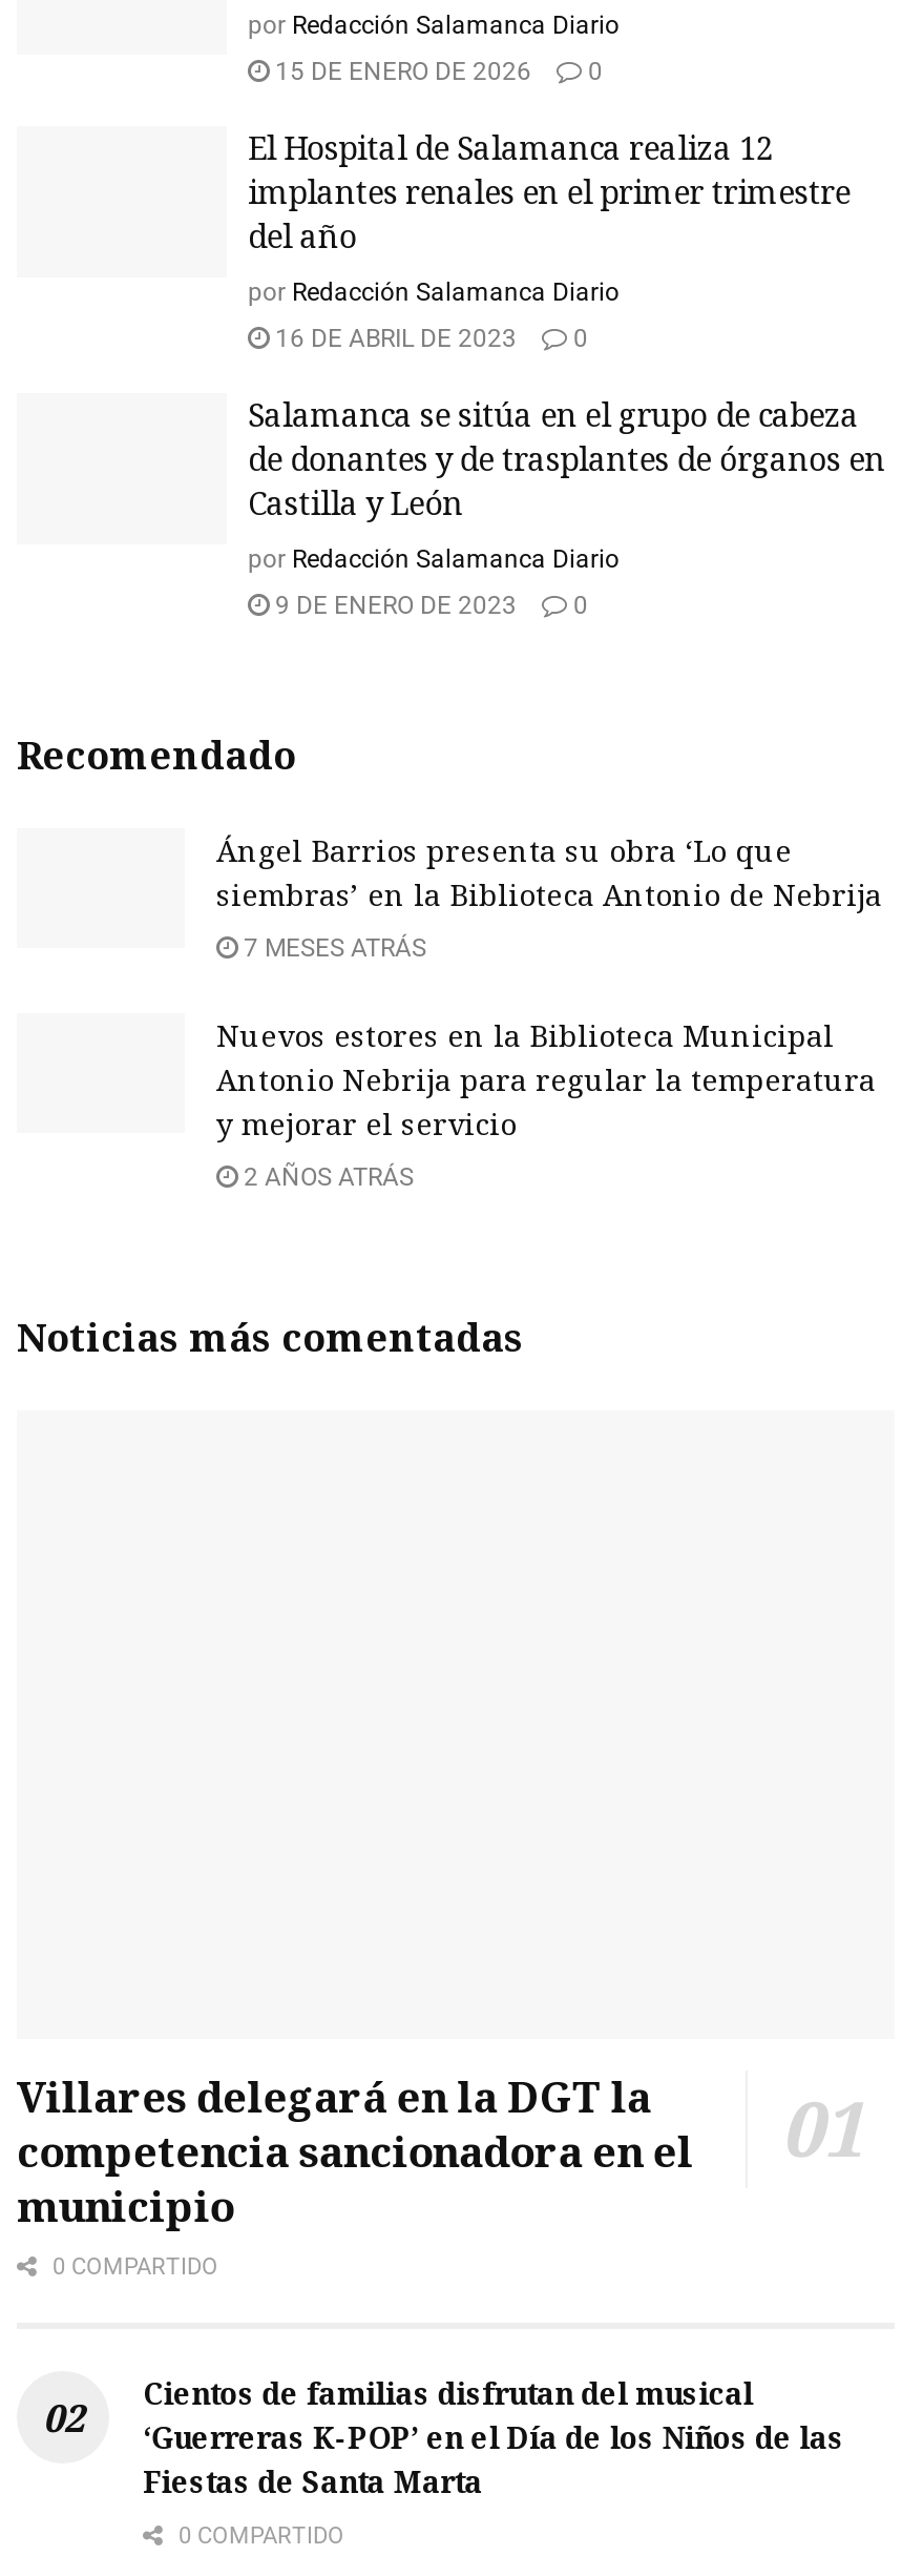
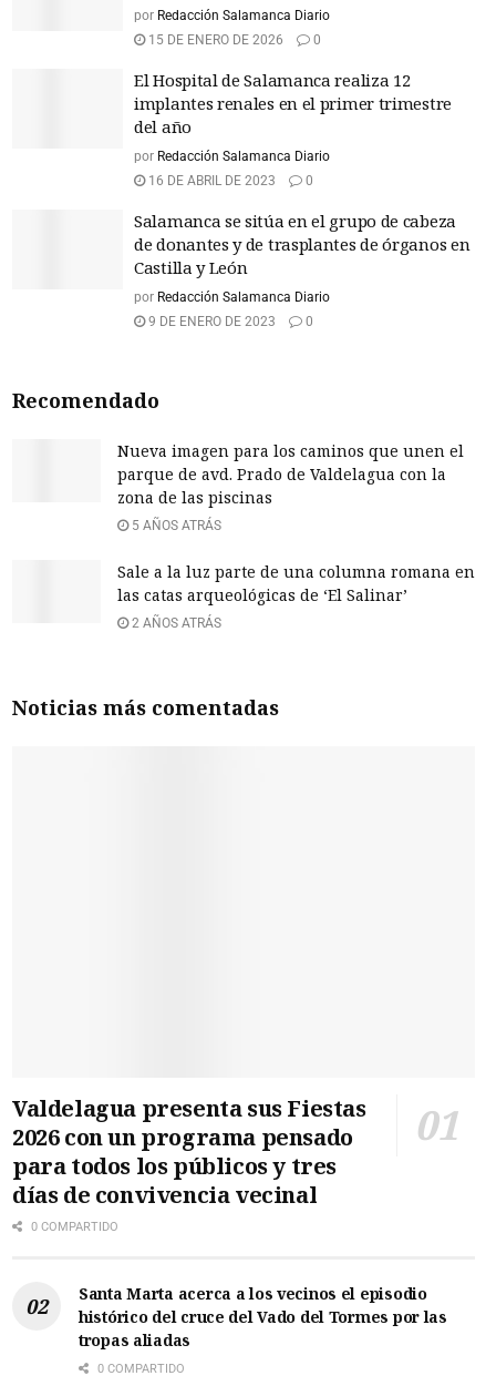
- Ángel Barrios presenta su obra ‘Lo que
- siembras’ en la Biblioteca Antonio de Nebrija
+ Nueva imagen para los caminos que unen el
+ parque de avd. Prado de Valdelagua con la
+ zona de las piscinas

- 7 MESES ATRÁS
+ 5 AÑOS ATRÁS

- Nuevos estores en la Biblioteca Municipal
- Antonio Nebrija para regular la temperatura
- y mejorar el servicio
+ Sale a la luz parte de una columna romana en
+ las catas arqueológicas de ‘El Salinar’

- Villares delegará en la DGT la
- competencia sancionadora en el
- municipio
+ Valdelagua presenta sus Fiestas
+ 2026 con un programa pensado
+ para todos los públicos y tres
+ días de convivencia vecinal

- Cientos de familias disfrutan del musical
- ‘Guerreras K-POP’ en el Día de los Niños de las
- Fiestas de Santa Marta
+ Santa Marta acerca a los vecinos el episodio
+ histórico del cruce del Vado del Tormes por las
+ tropas aliadas
